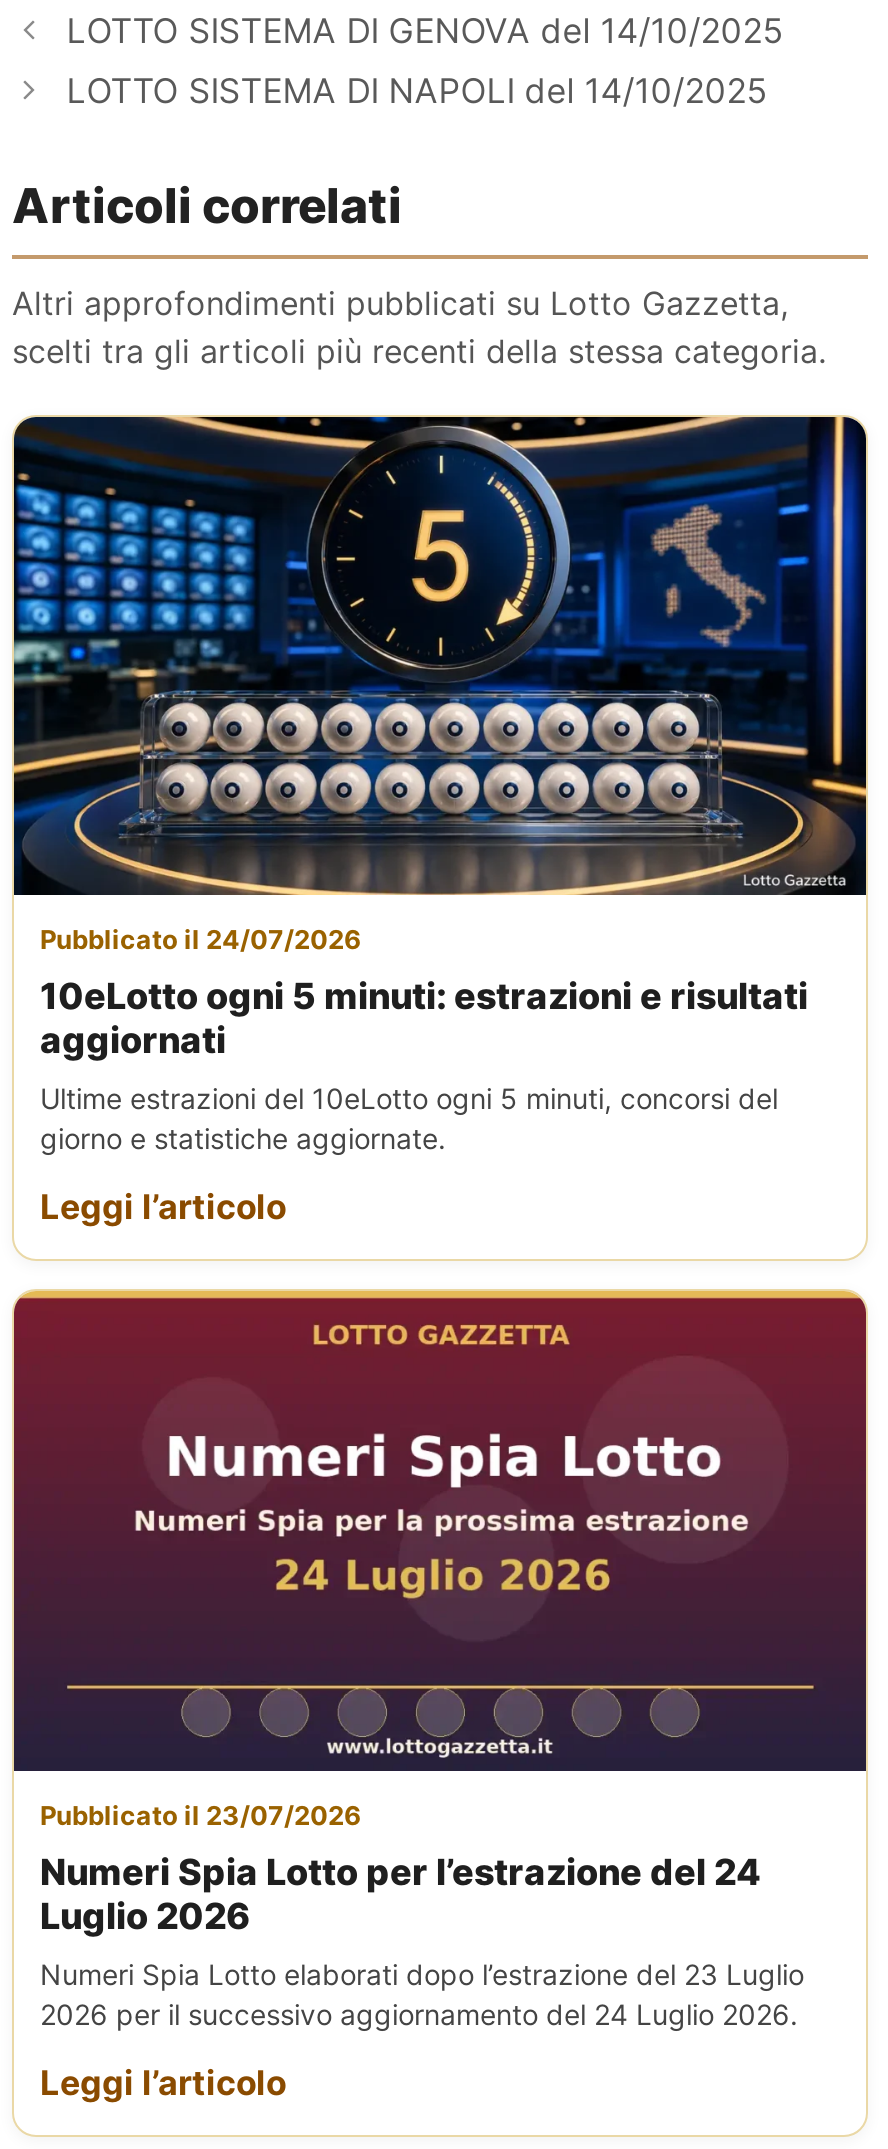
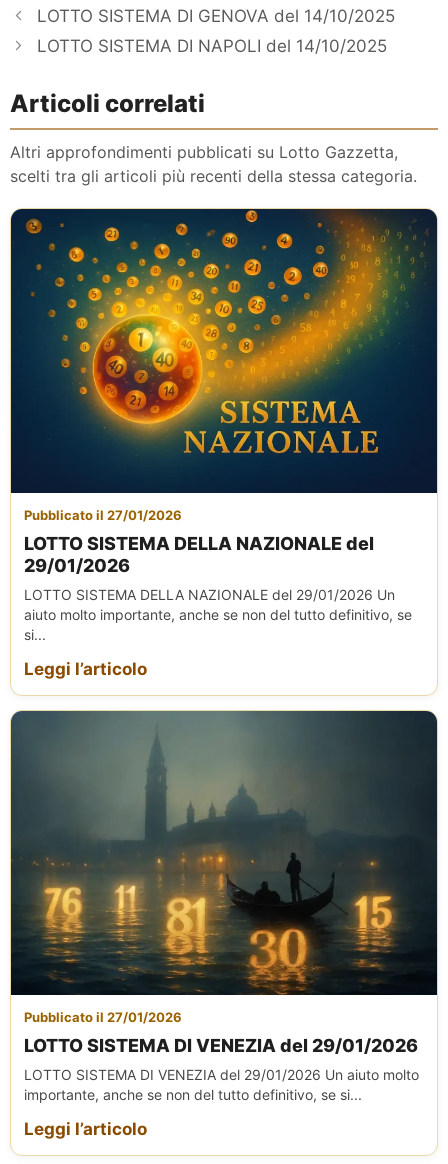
- [image]
- Pubblicato il 24/07/2026
+ [image]
+ Pubblicato il 27/01/2026

- 10eLotto ogni 5 minuti: estrazioni e risultati
- aggiornati
+ LOTTO SISTEMA DELLA NAZIONALE del
+ 29/01/2026

- Ultime estrazioni del 10eLotto ogni 5 minuti, concorsi del
- giorno e statistiche aggiornate.
+ LOTTO SISTEMA DELLA NAZIONALE del 29/01/2026 Un
+ aiuto molto importante, anche se non del tutto definitivo, se
+ si...

- [image]
- Pubblicato il 23/07/2026
+ [image]
+ Pubblicato il 27/01/2026

- Numeri Spia Lotto per l’estrazione del 24
- Luglio 2026
+ LOTTO SISTEMA DI VENEZIA del 29/01/2026

- Numeri Spia Lotto elaborati dopo l’estrazione del 23 Luglio
- 2026 per il successivo aggiornamento del 24 Luglio 2026.
+ LOTTO SISTEMA DI VENEZIA del 29/01/2026 Un aiuto molto
+ importante, anche se non del tutto definitivo, se si...
